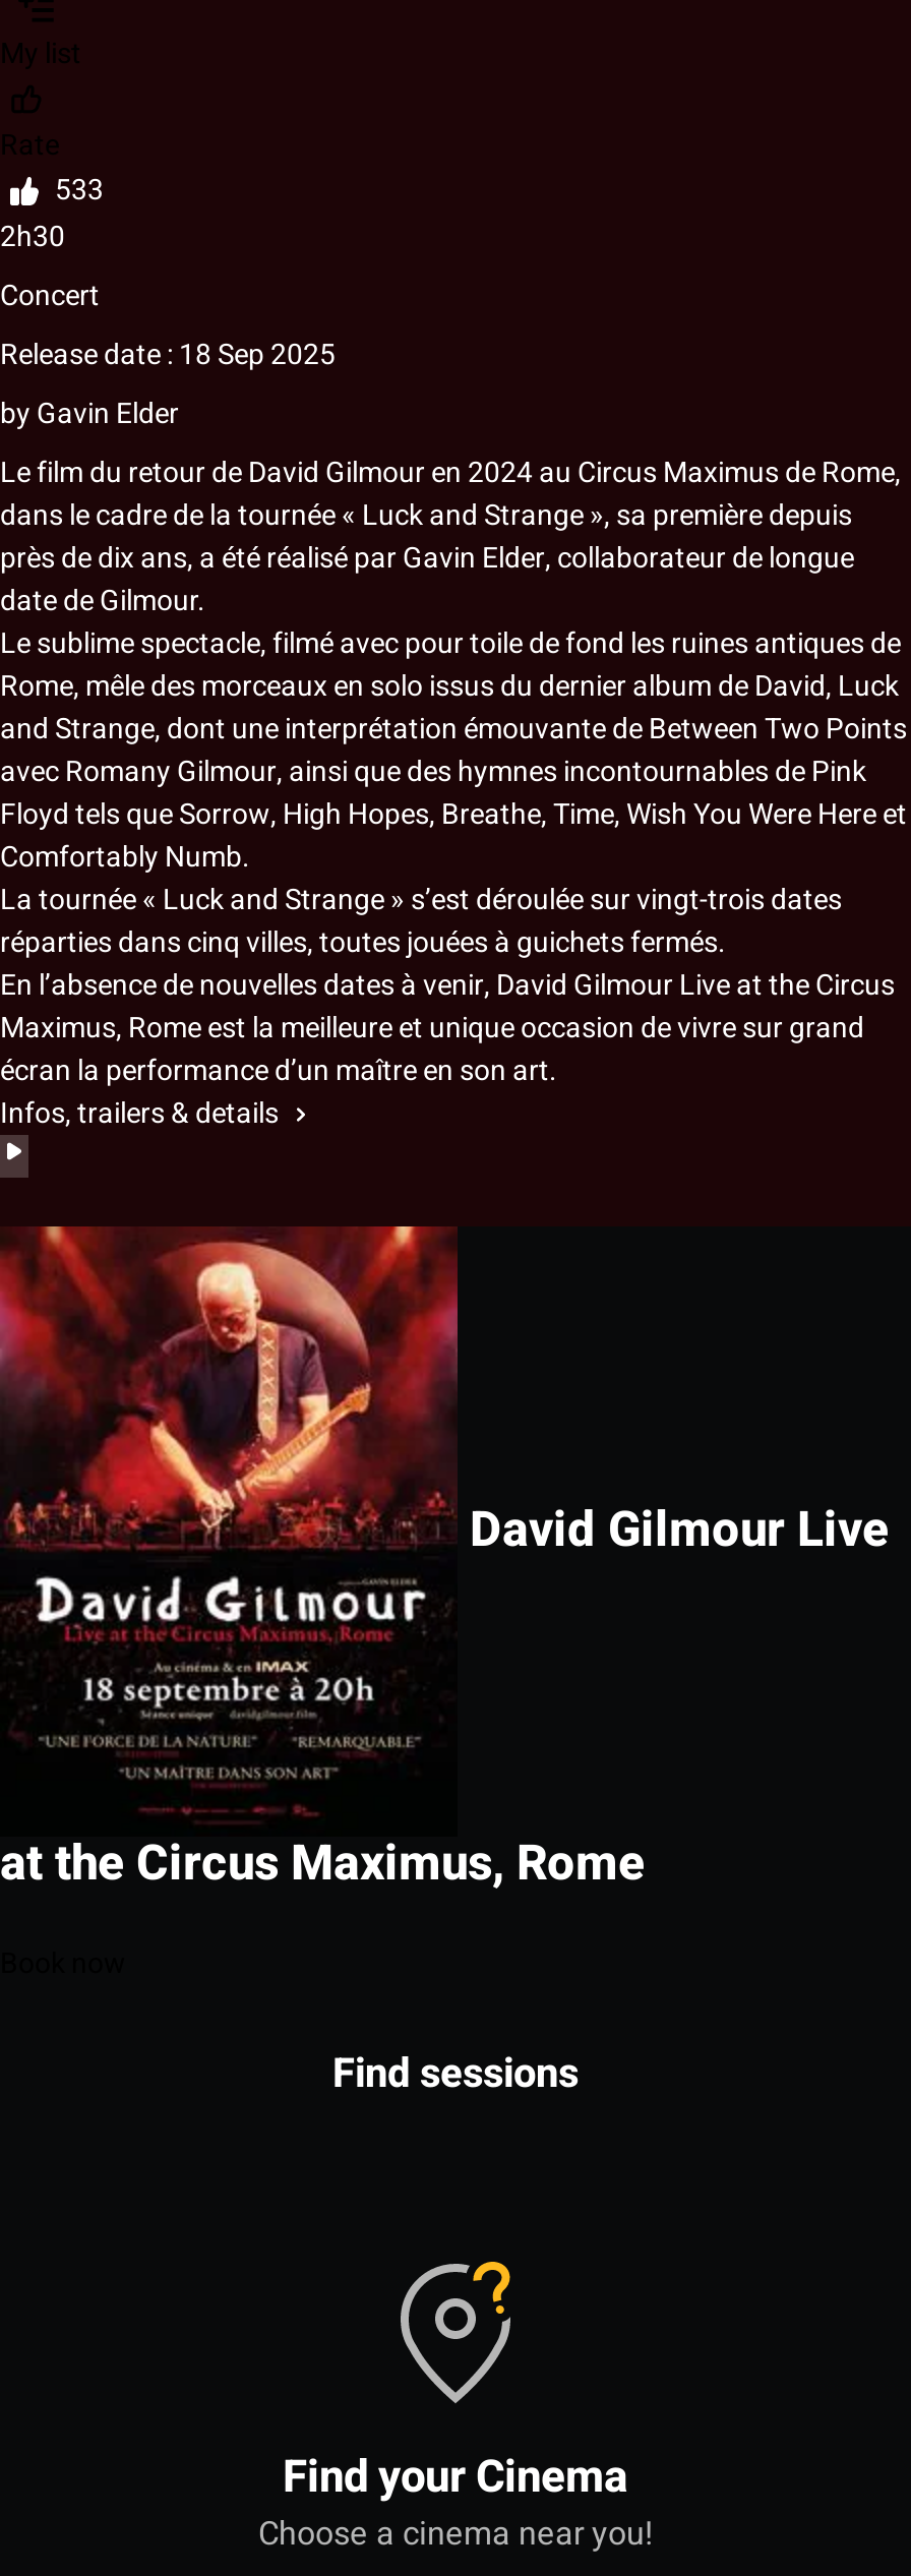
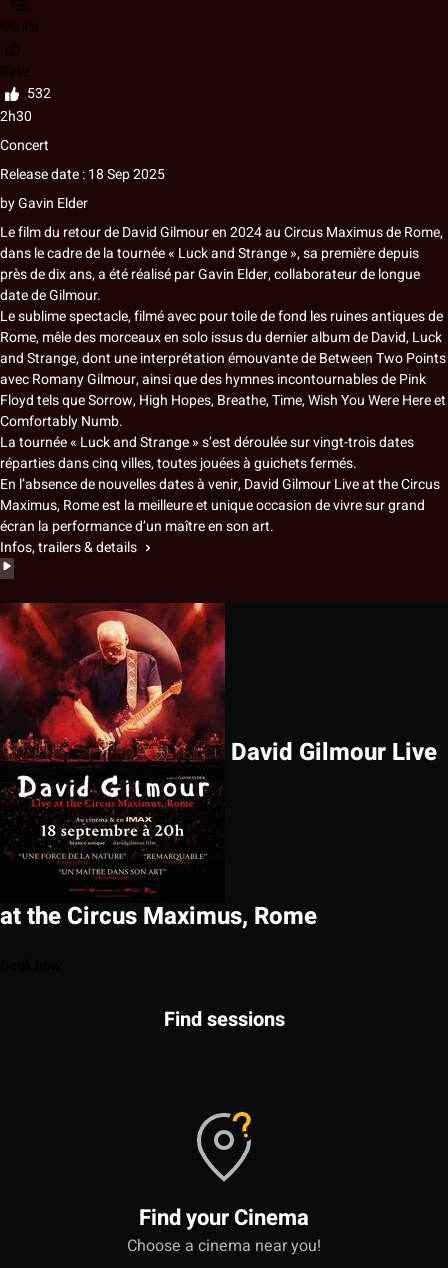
- 533
+ 532
